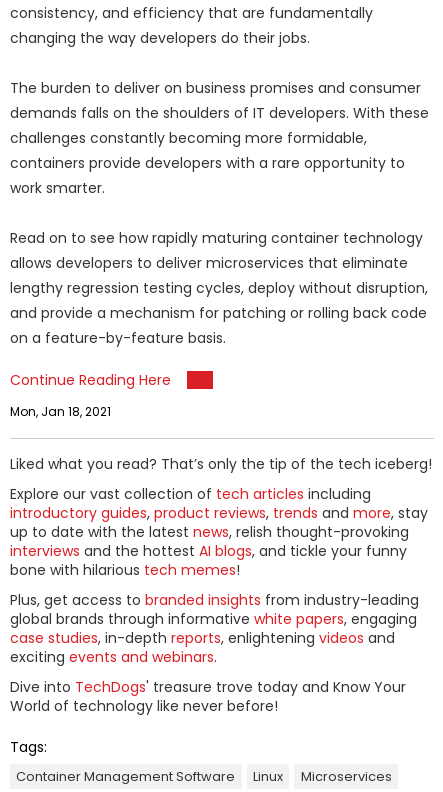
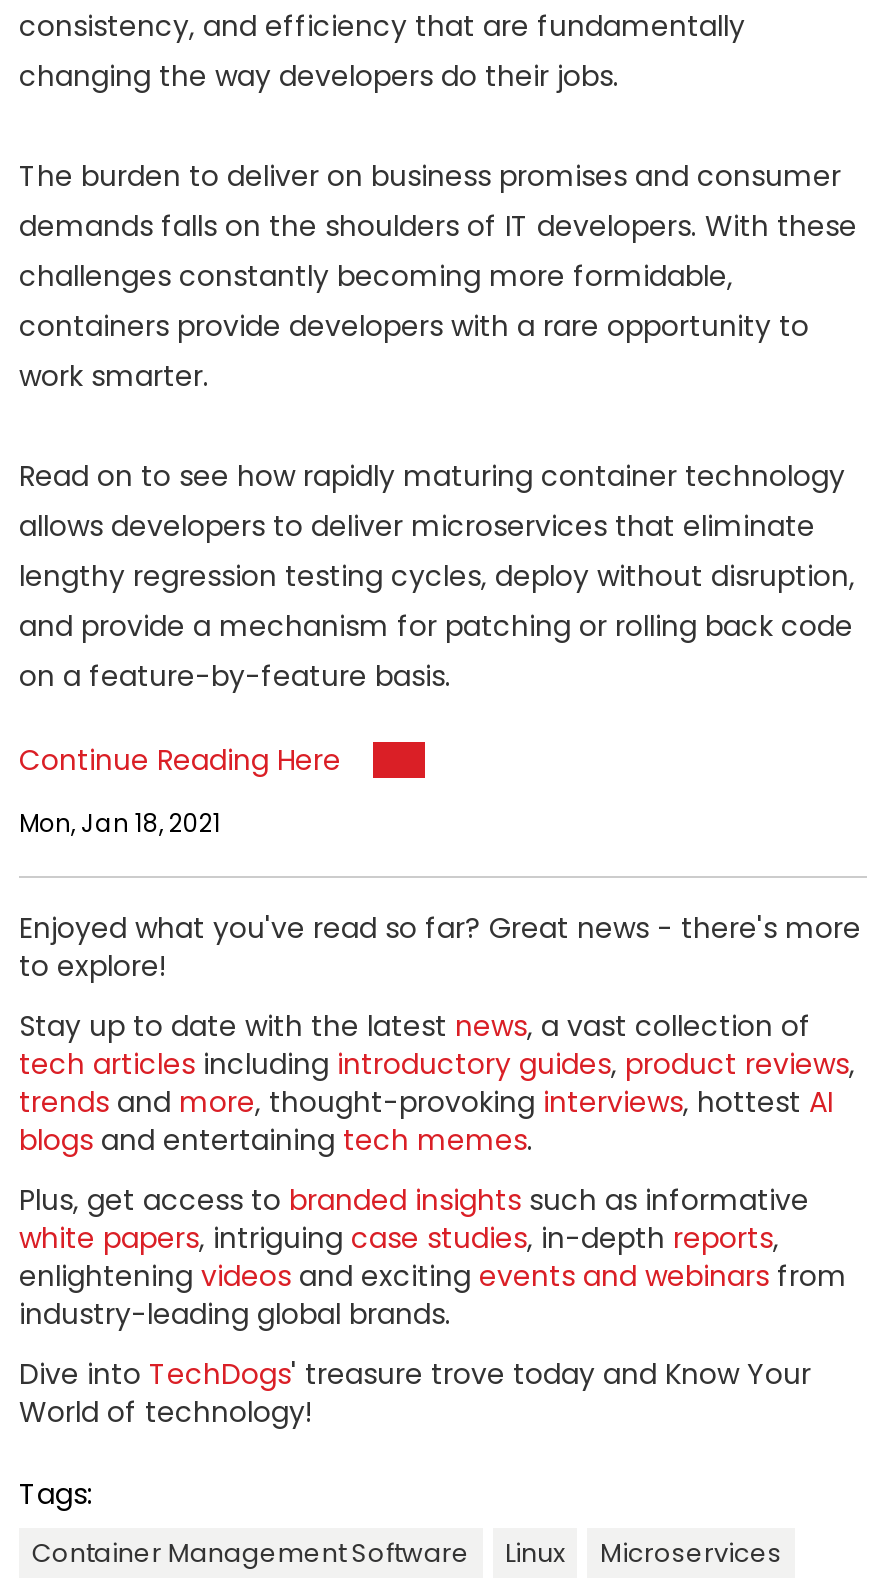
- Liked what you read? That’s only the tip of the tech iceberg!
+ Enjoyed what you've read so far? Great news - there's more
+ to explore!

- Explore our vast collection of tech articles including
- introductory guides, product reviews, trends and more, stay
- up to date with the latest news, relish thought-provoking
- interviews and the hottest AI blogs, and tickle your funny
- bone with hilarious tech memes!
+ Stay up to date with the latest news, a vast collection of
+ tech articles including introductory guides, product reviews,
+ trends and more, thought-provoking interviews, hottest AI
+ blogs and entertainingtech memes.

- Plus, get access to branded insights from industry-leading
- global brands through informative white papers, engaging
- case studies, in-depth reports, enlighteningvideos and
- exciting events and webinars.
+ Plus, get access to branded insights such as informative
+ white papers, intriguing case studies, in-depth reports,
+ enlightening videos and exciting events and webinars from
+ industry-leading global brands.

- World of technology like never before!
+ World of technology!
